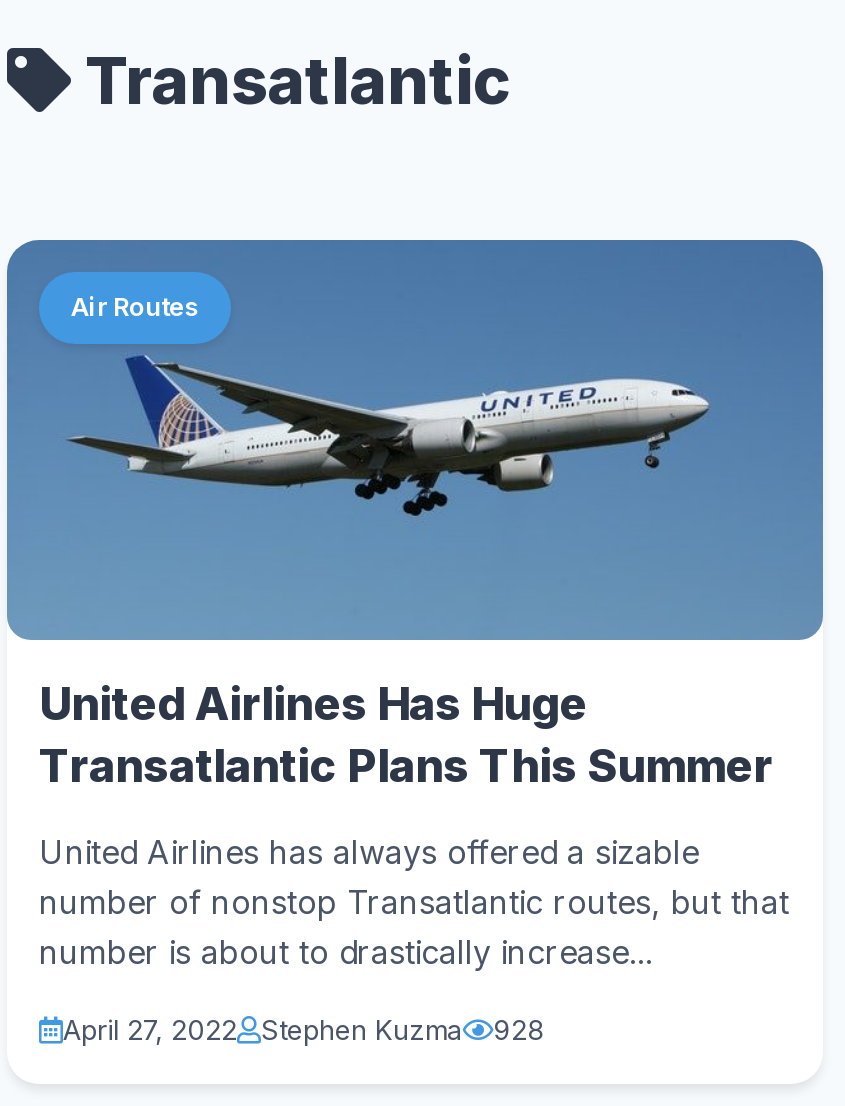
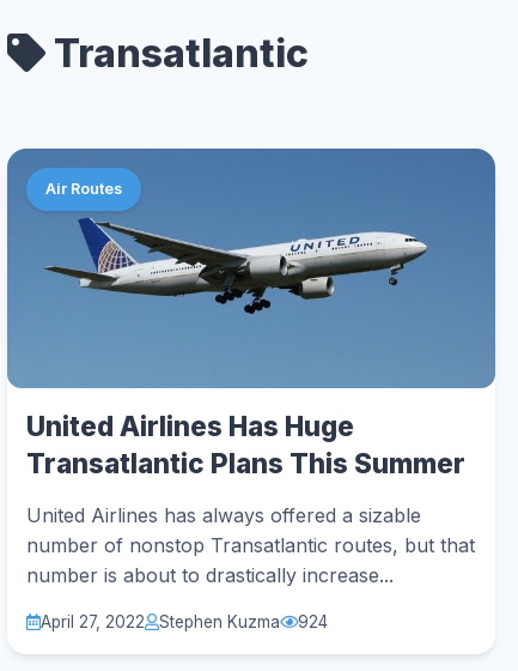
- April 27, 2022 Stephen Kuzma 928
+ April 27, 2022 Stephen Kuzma 924
